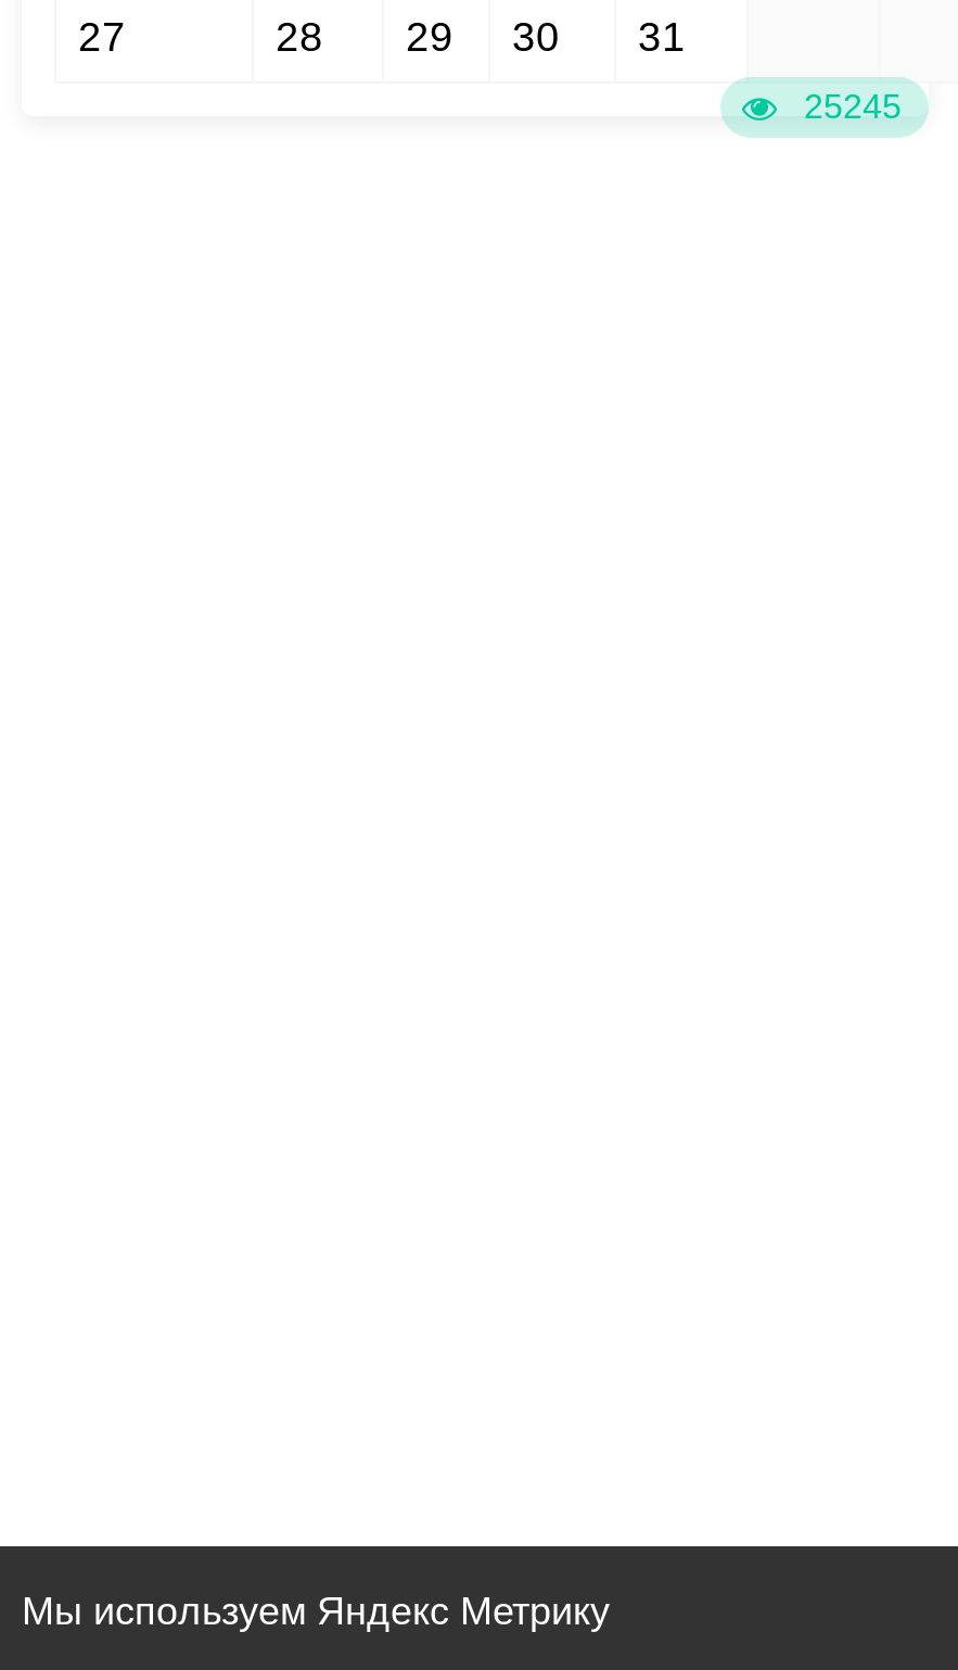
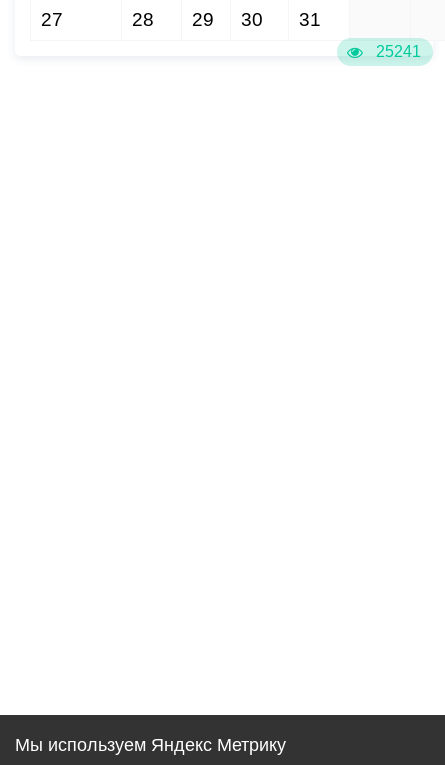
- 25245
+ 25241
